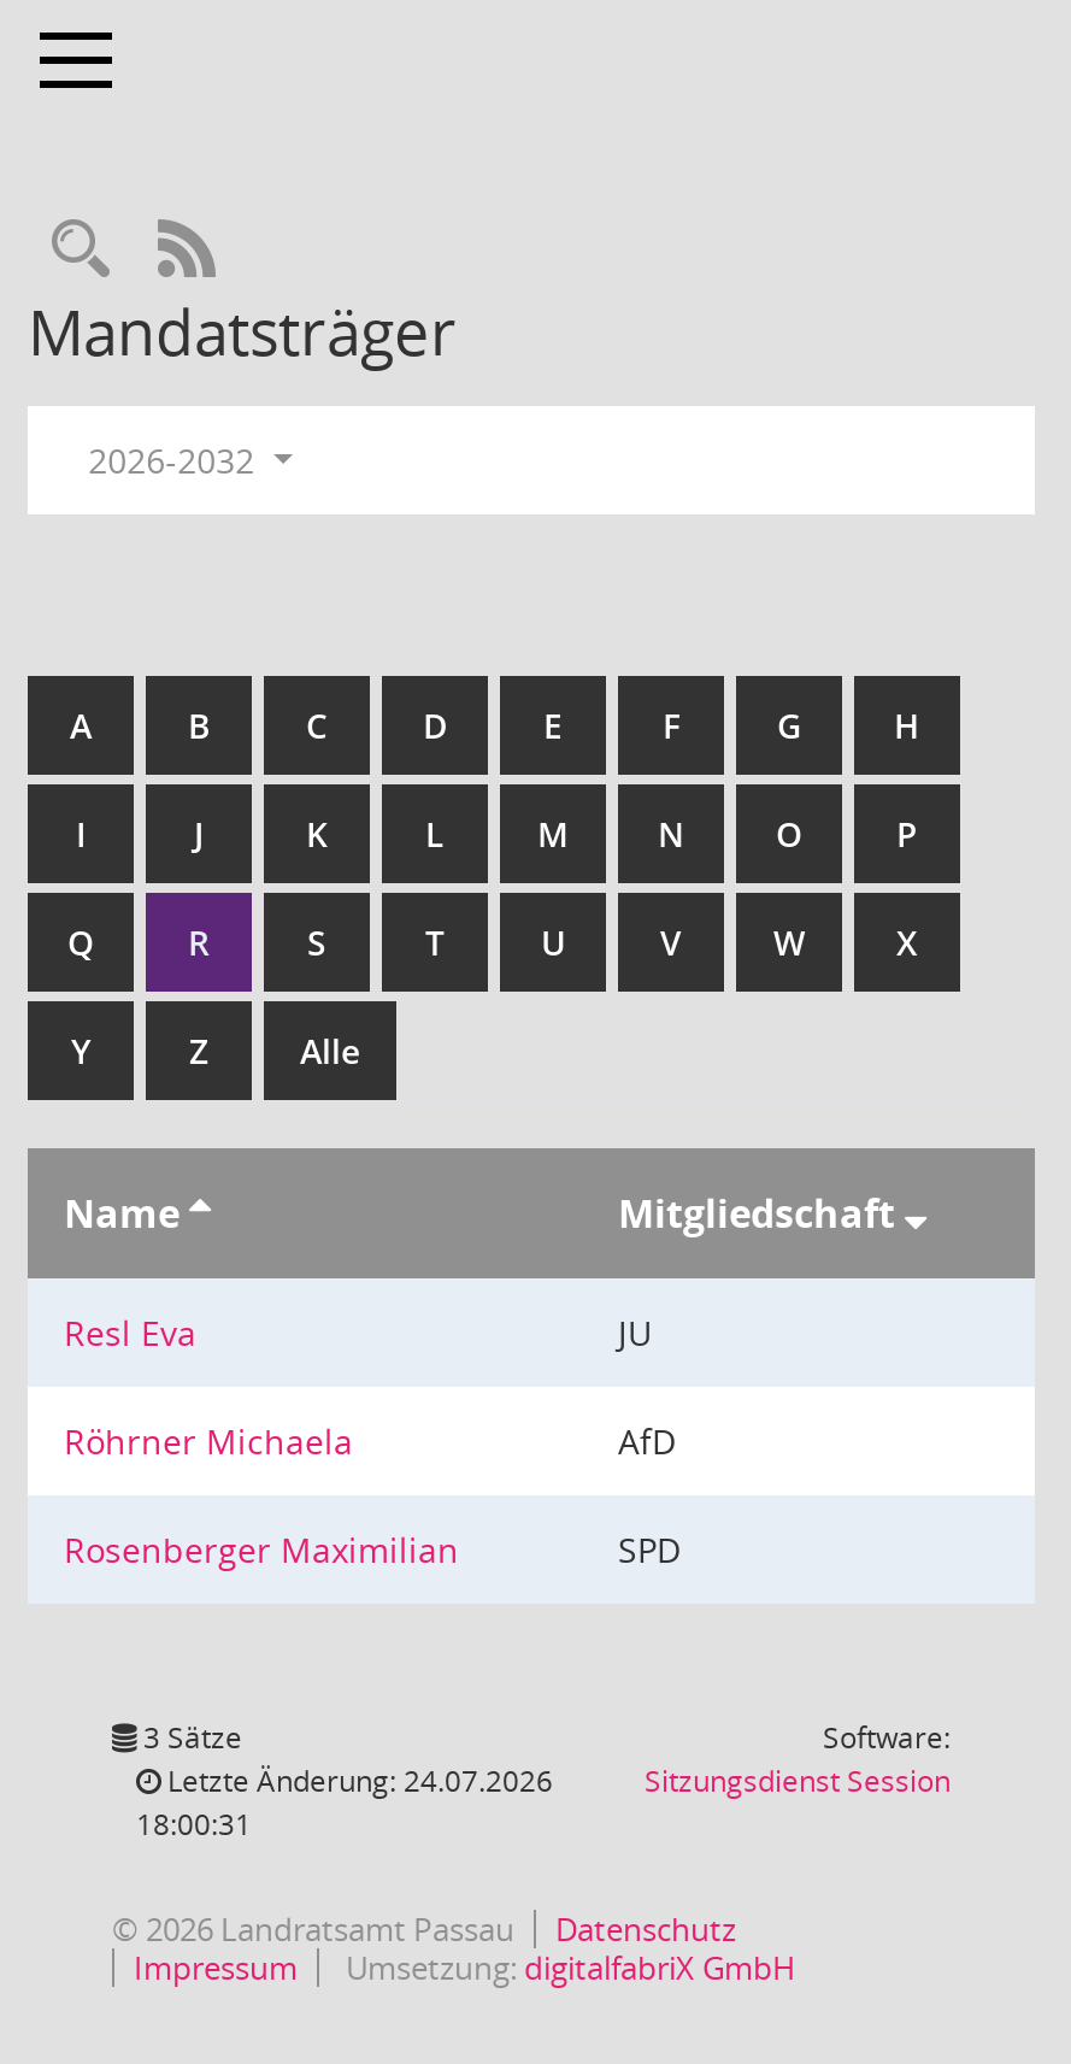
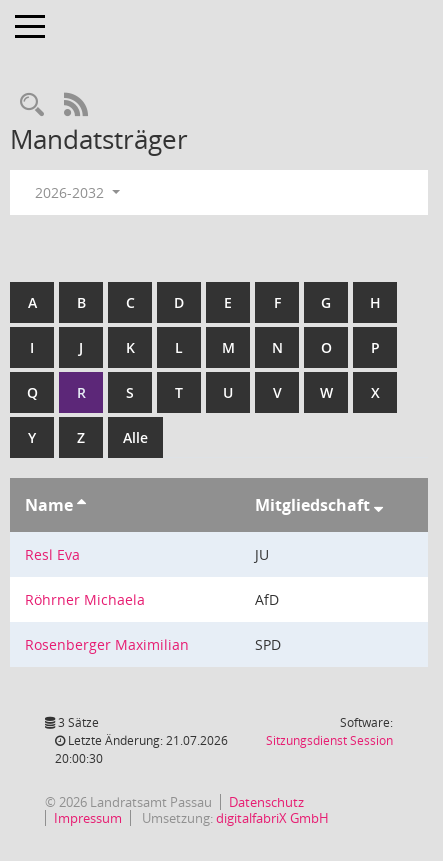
- Letzte Änderung: 24.07.2026
+ Letzte Änderung: 21.07.2026

- 18:00:31
+ 20:00:30
